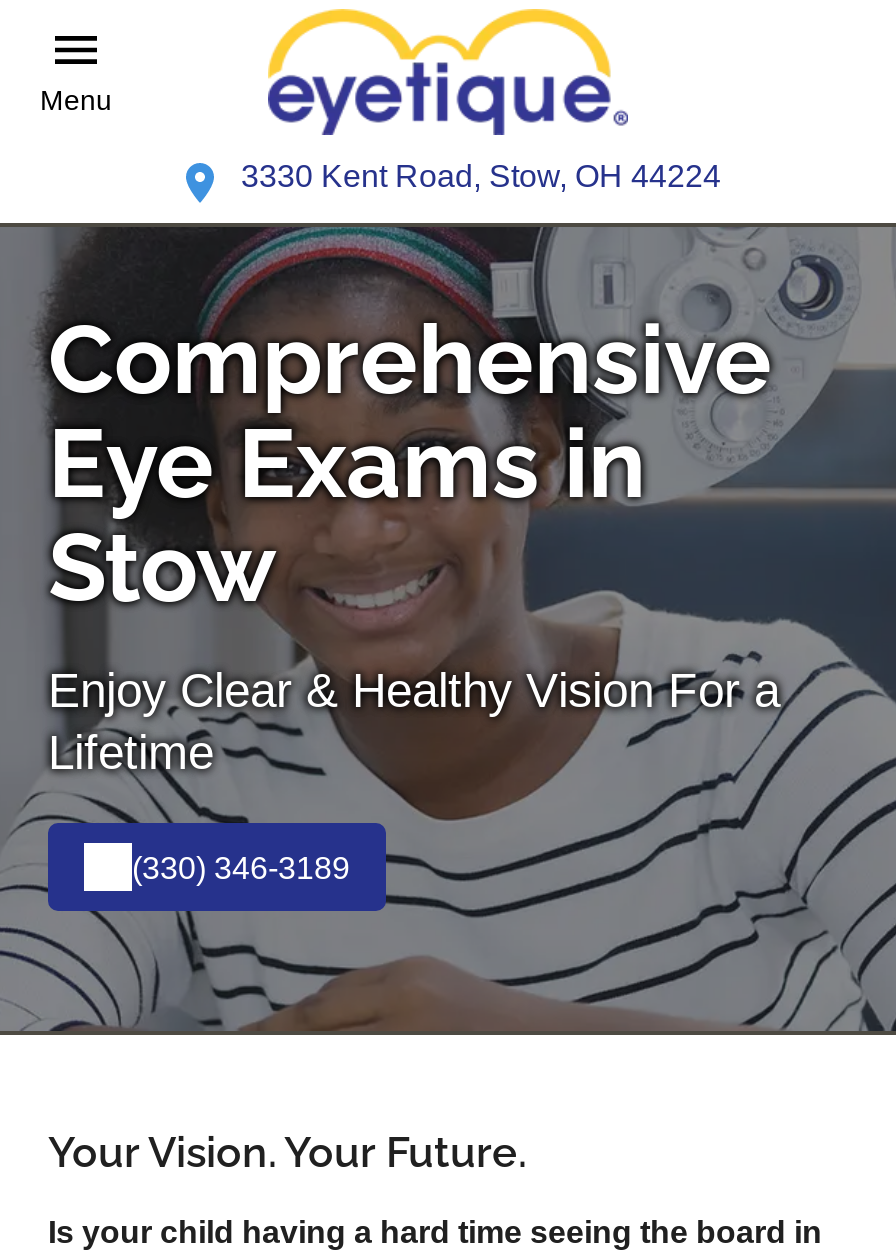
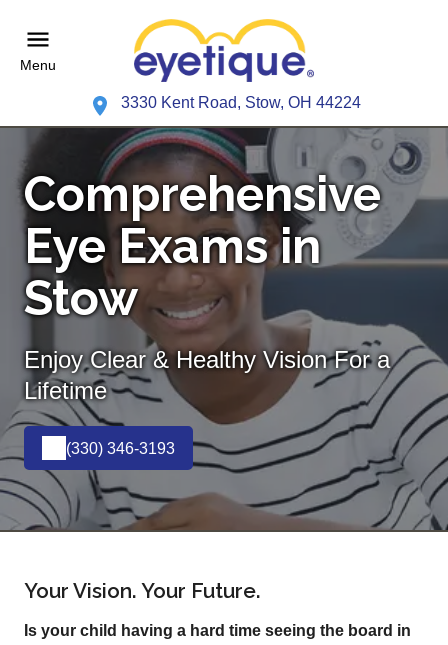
- (330) 346-3189
+ (330) 346-3193
